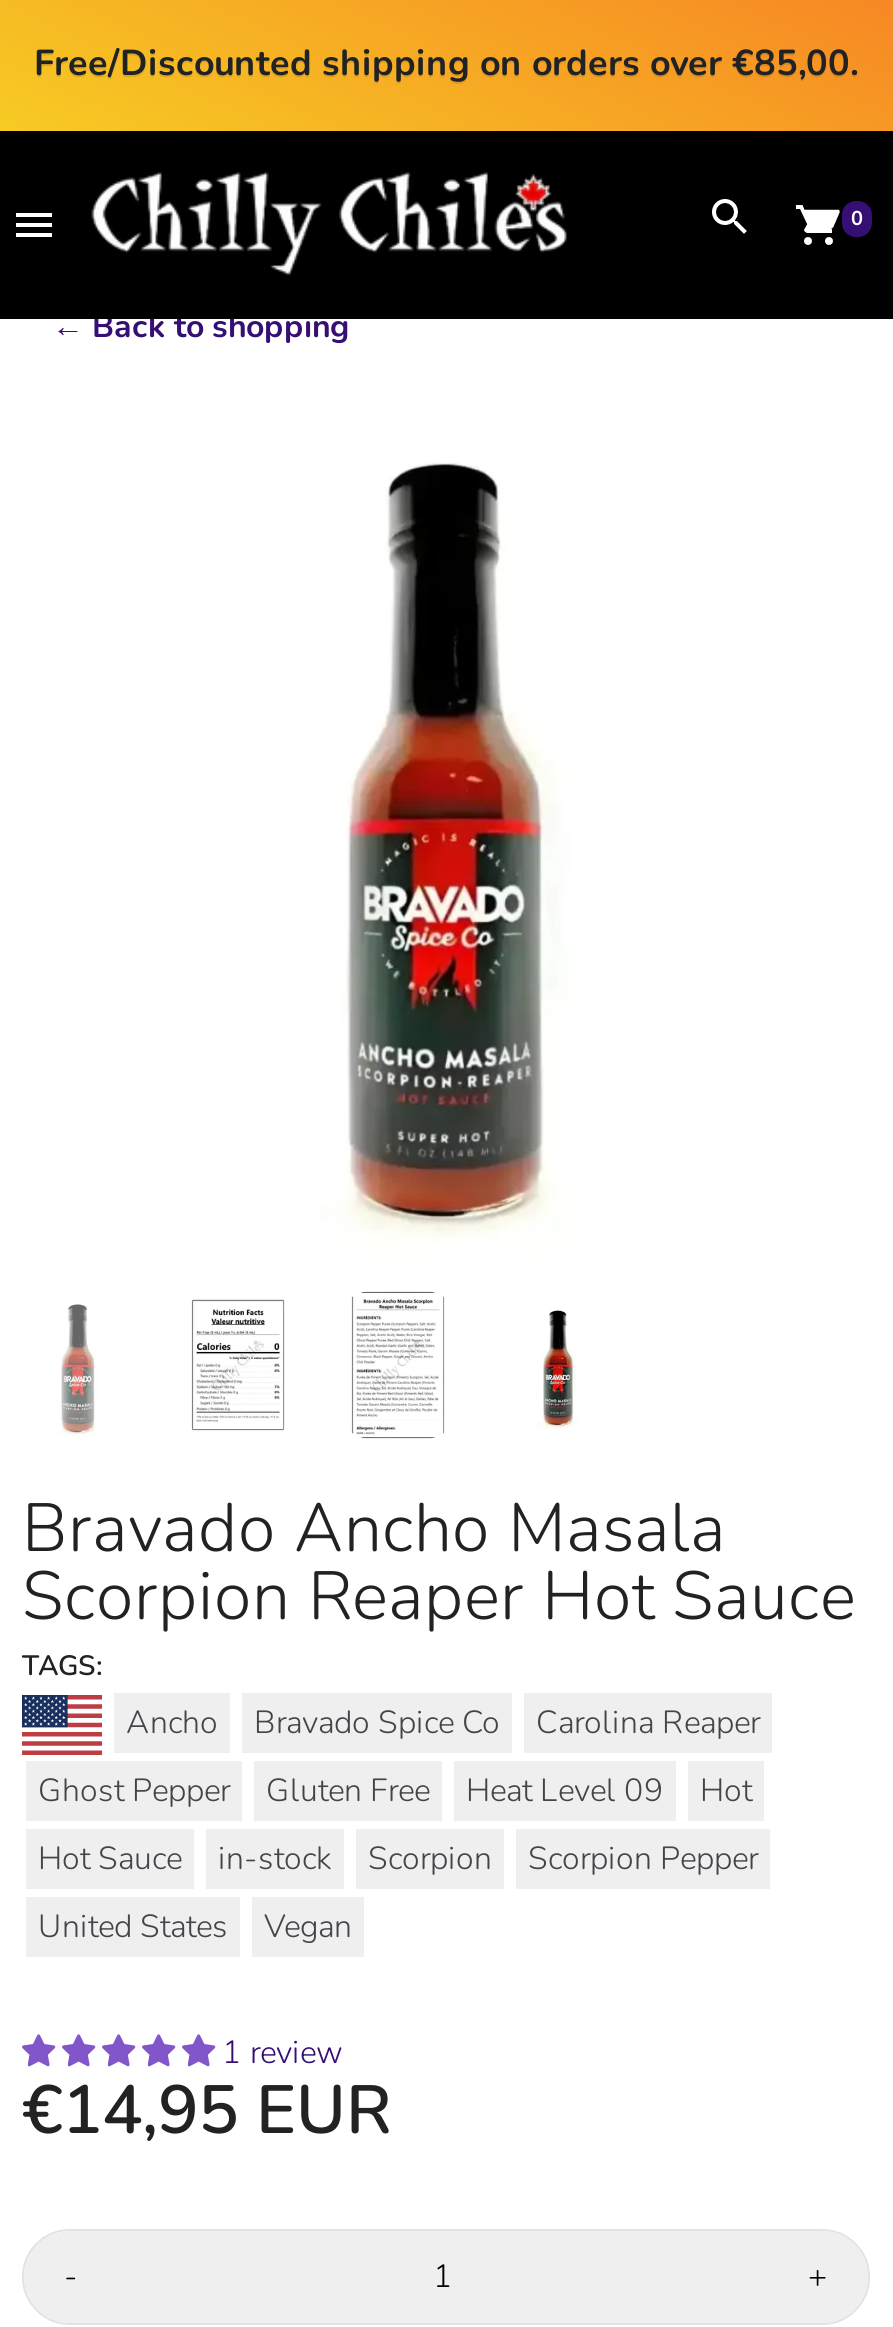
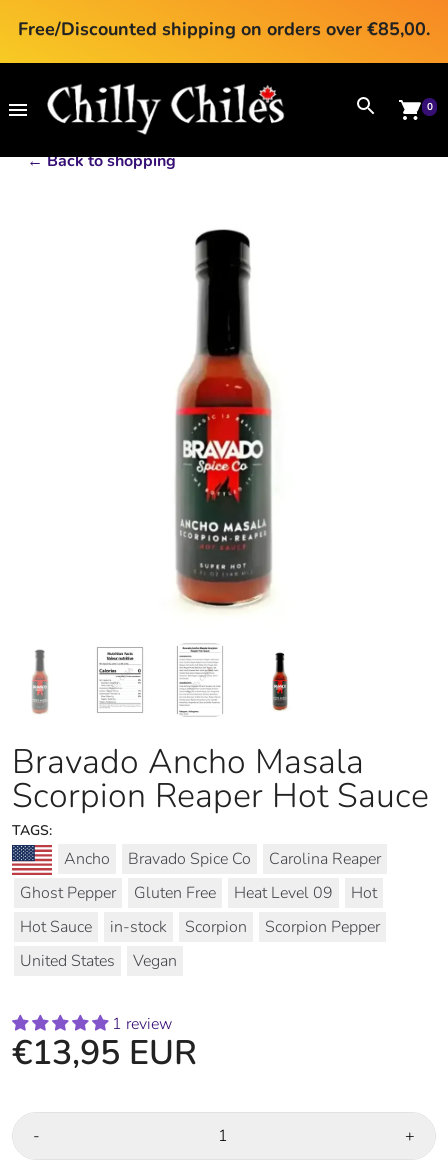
- €14,95 EUR
+ €13,95 EUR
